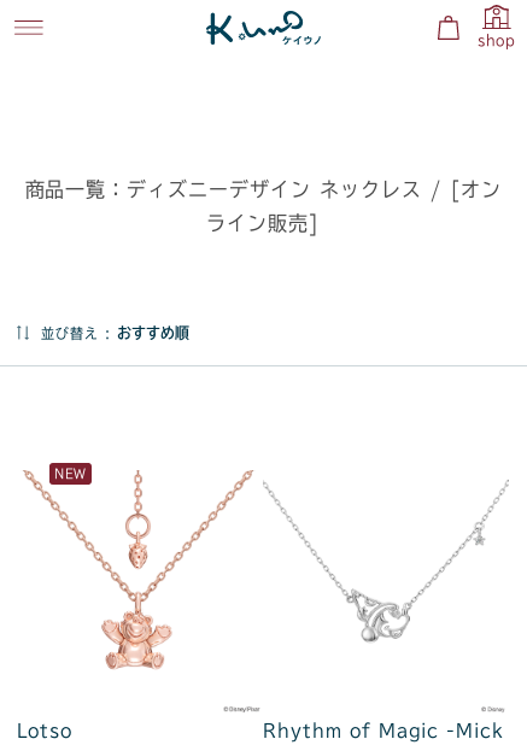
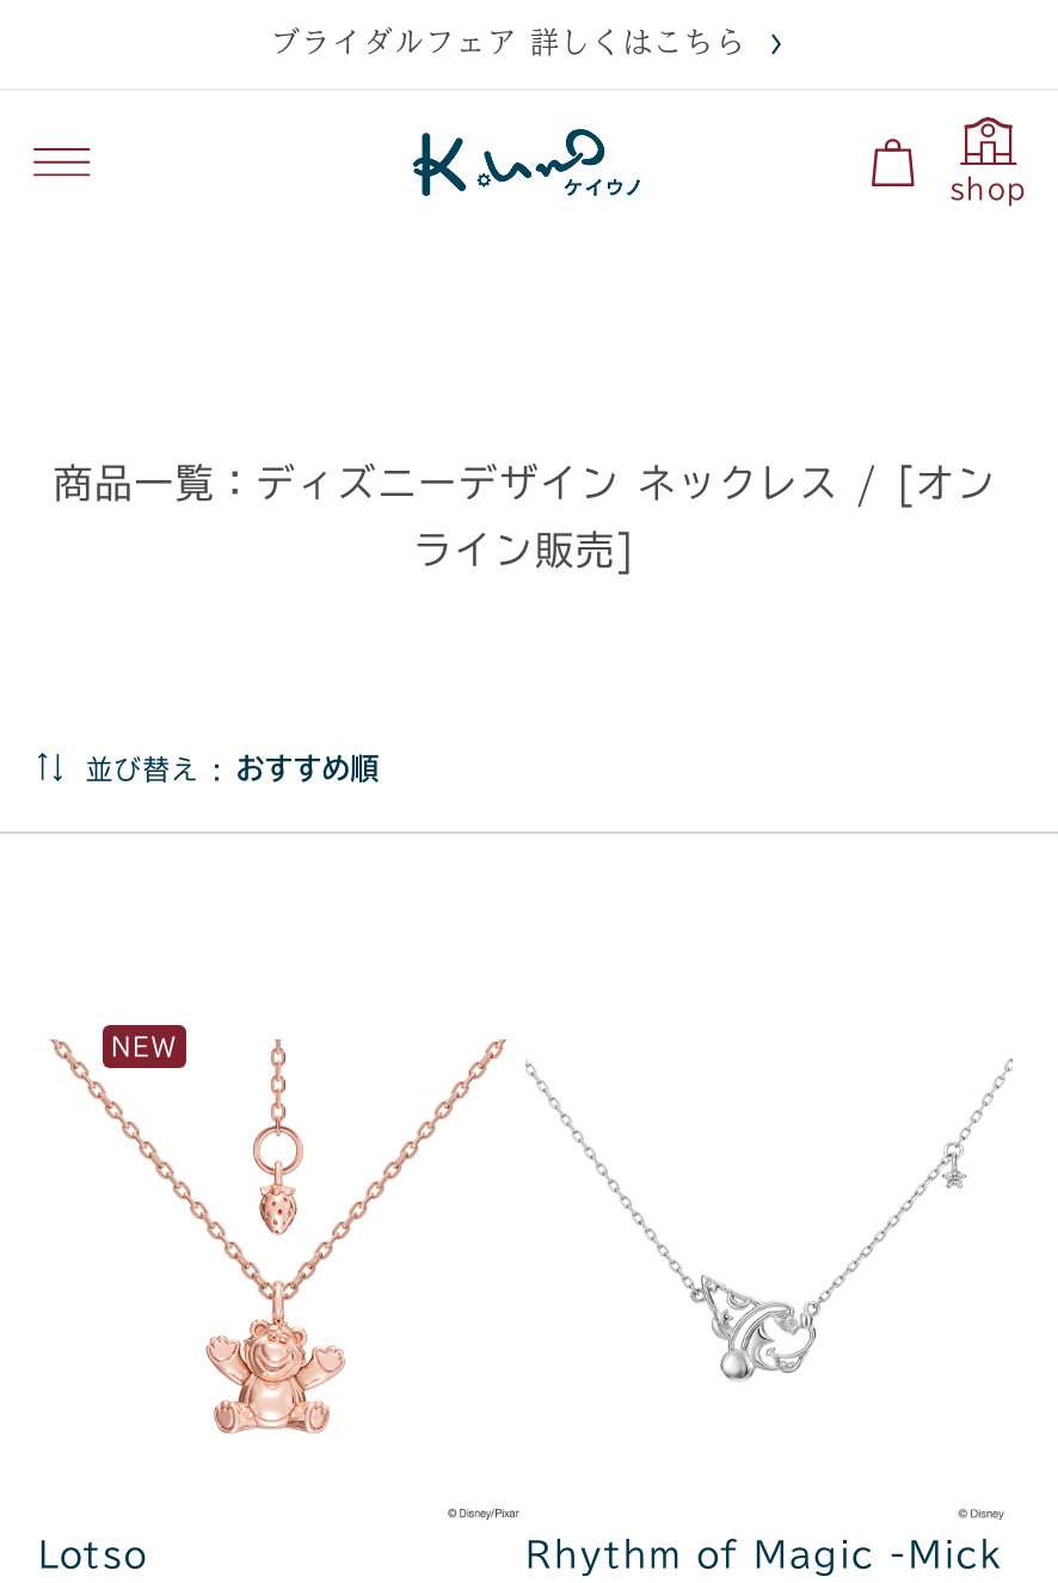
+ ブライダルフェア 詳しくはこちら
